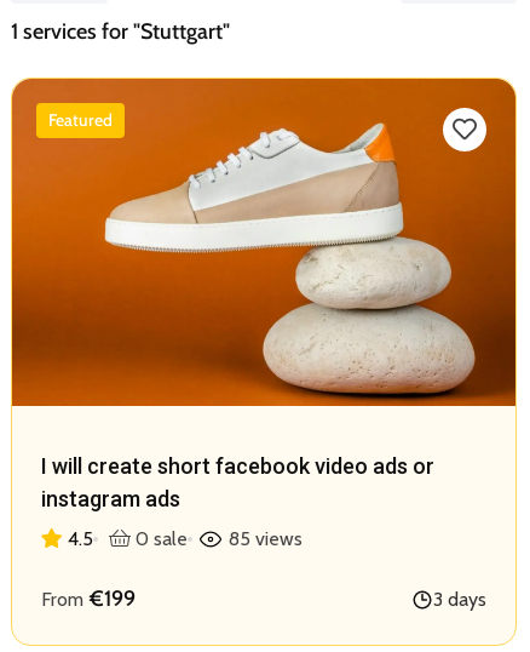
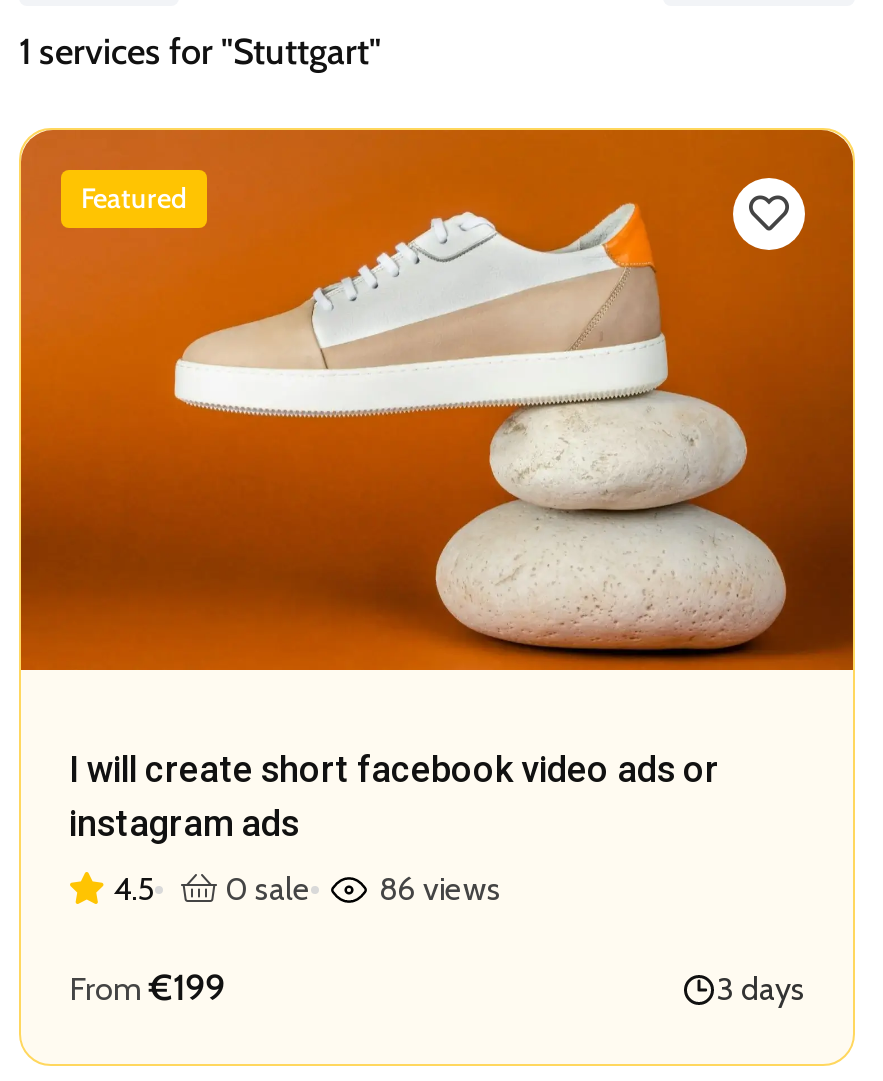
- 85 views
+ 86 views
